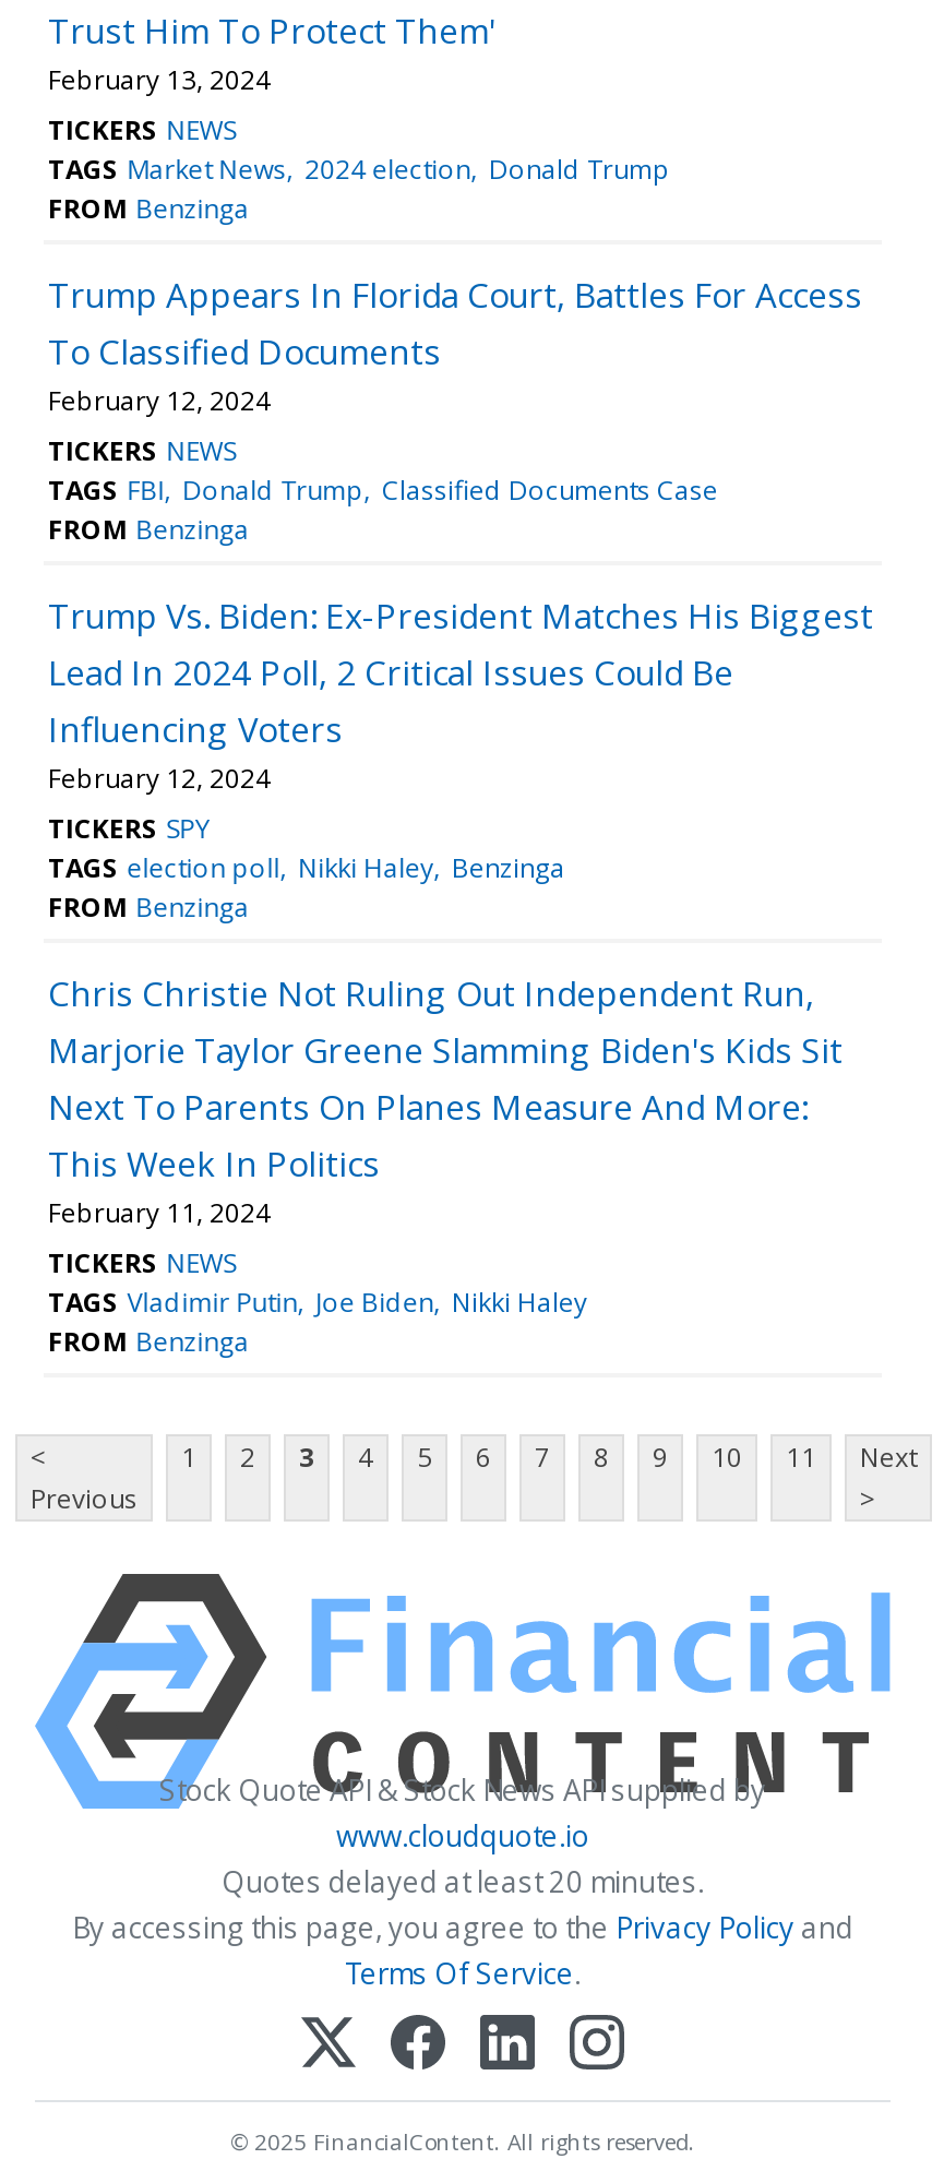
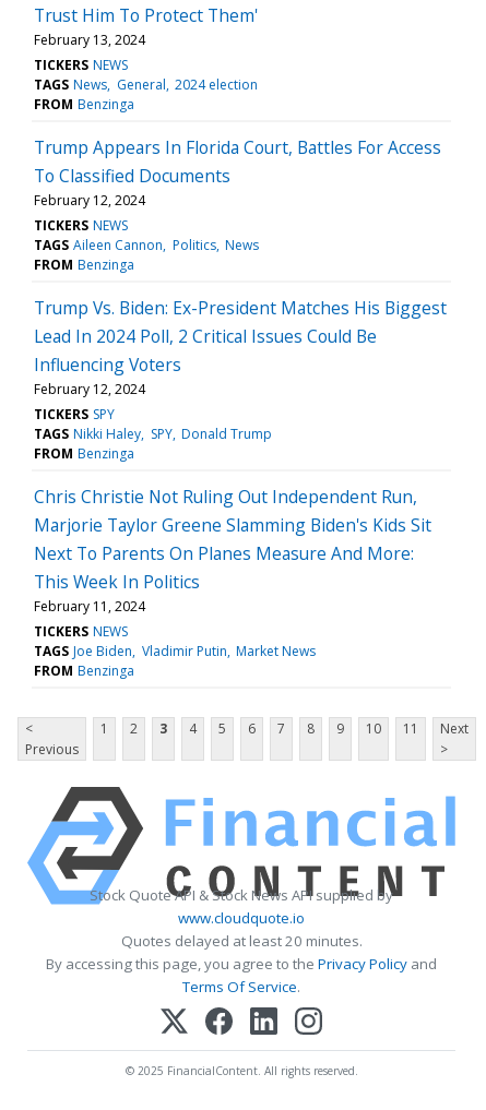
- TAGS Market News 2024 election Donald Trump
+ TAGS News General 2024 election

- TAGS FBI Donald Trump Classified Documents Case
+ TAGS Aileen Cannon Politics News

- TAGS election poll Nikki Haley Benzinga
+ TAGS Nikki Haley SPY Donald Trump

- TAGS Vladimir Putin Joe Biden Nikki Haley
+ TAGS Joe Biden Vladimir Putin Market News
